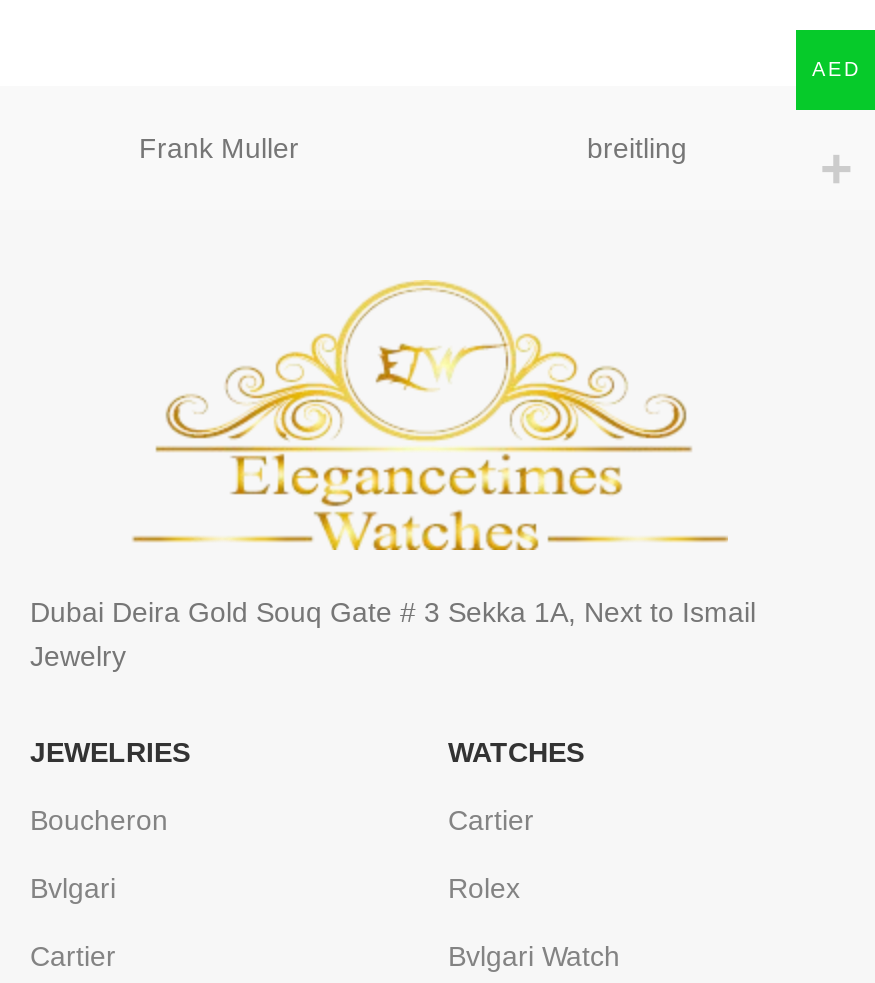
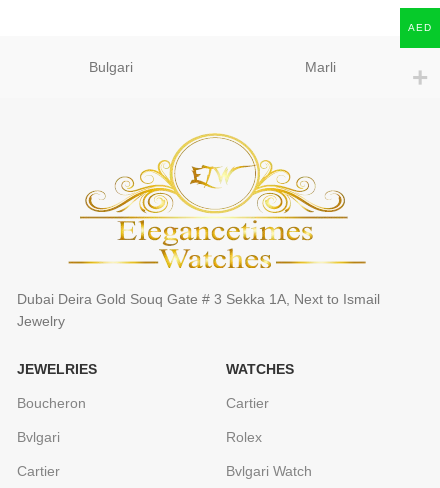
- Frank Muller
- breitling
+ Bulgari
+ Marli
